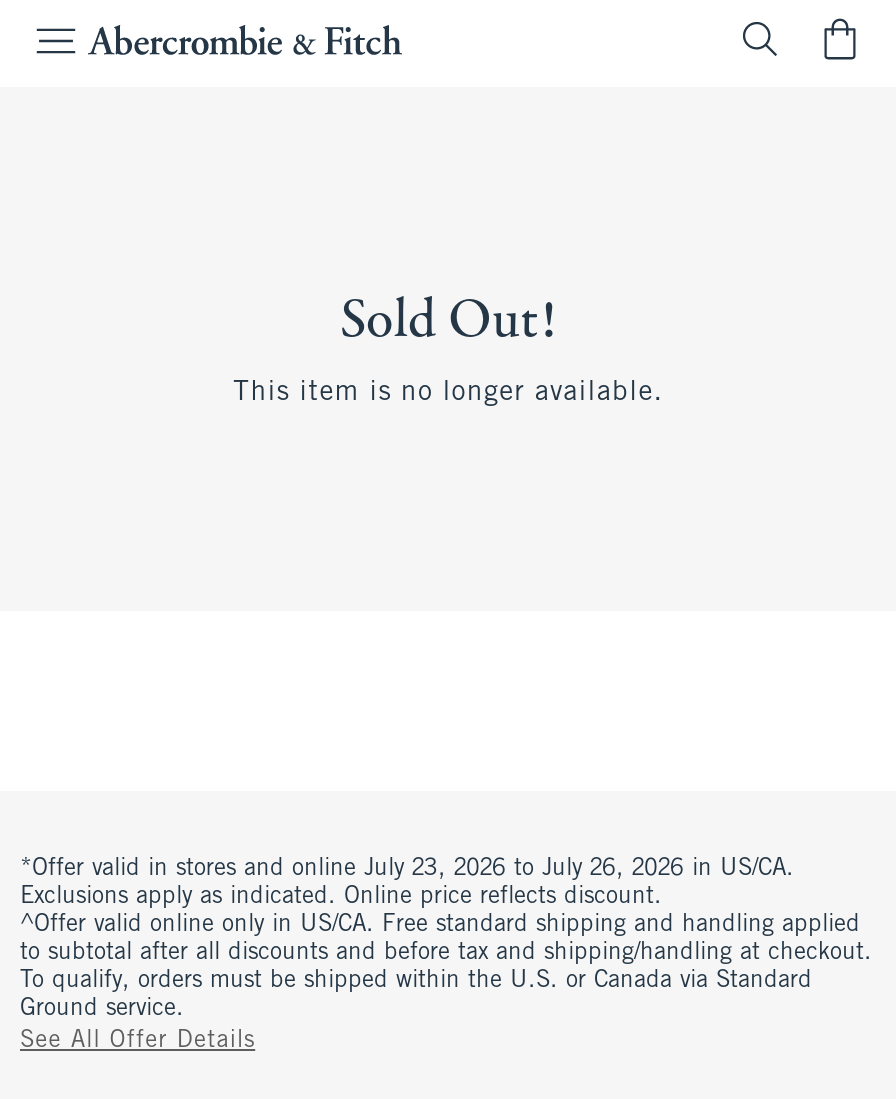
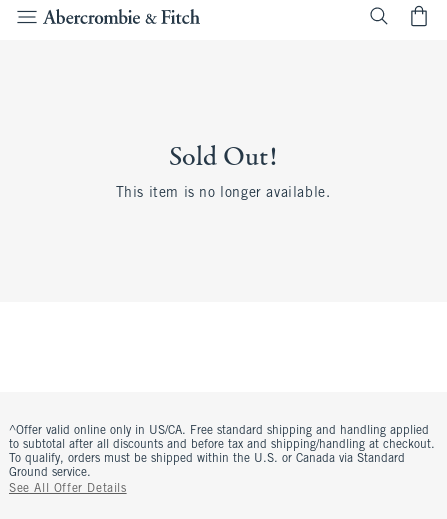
- *Offer valid in stores and online July 23, 2026 to July 26, 2026 in US/CA.
- Exclusions apply as indicated. Online price reflects discount.
